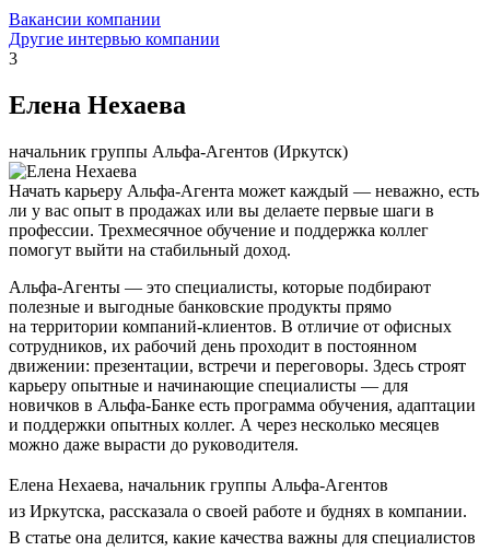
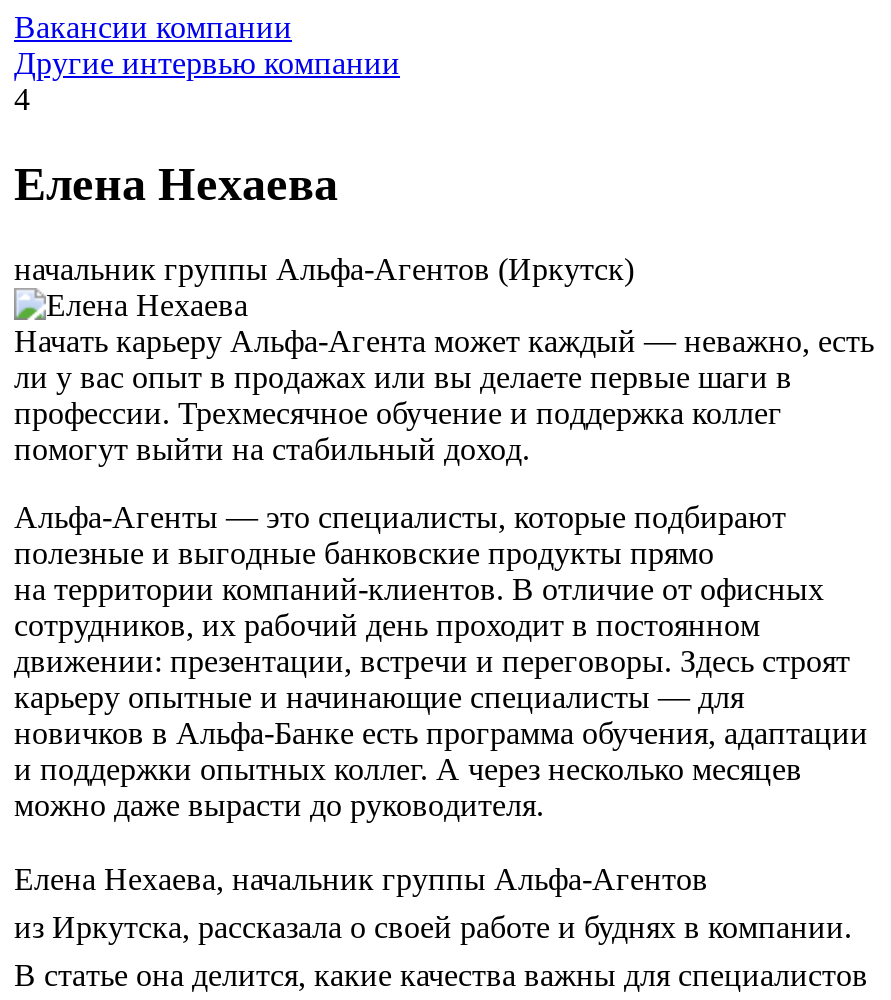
- 3
+ 4
